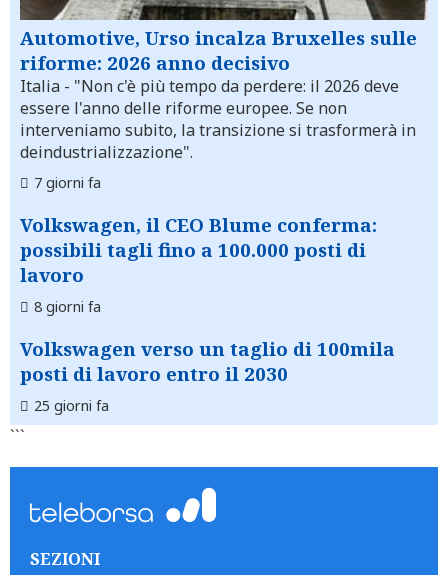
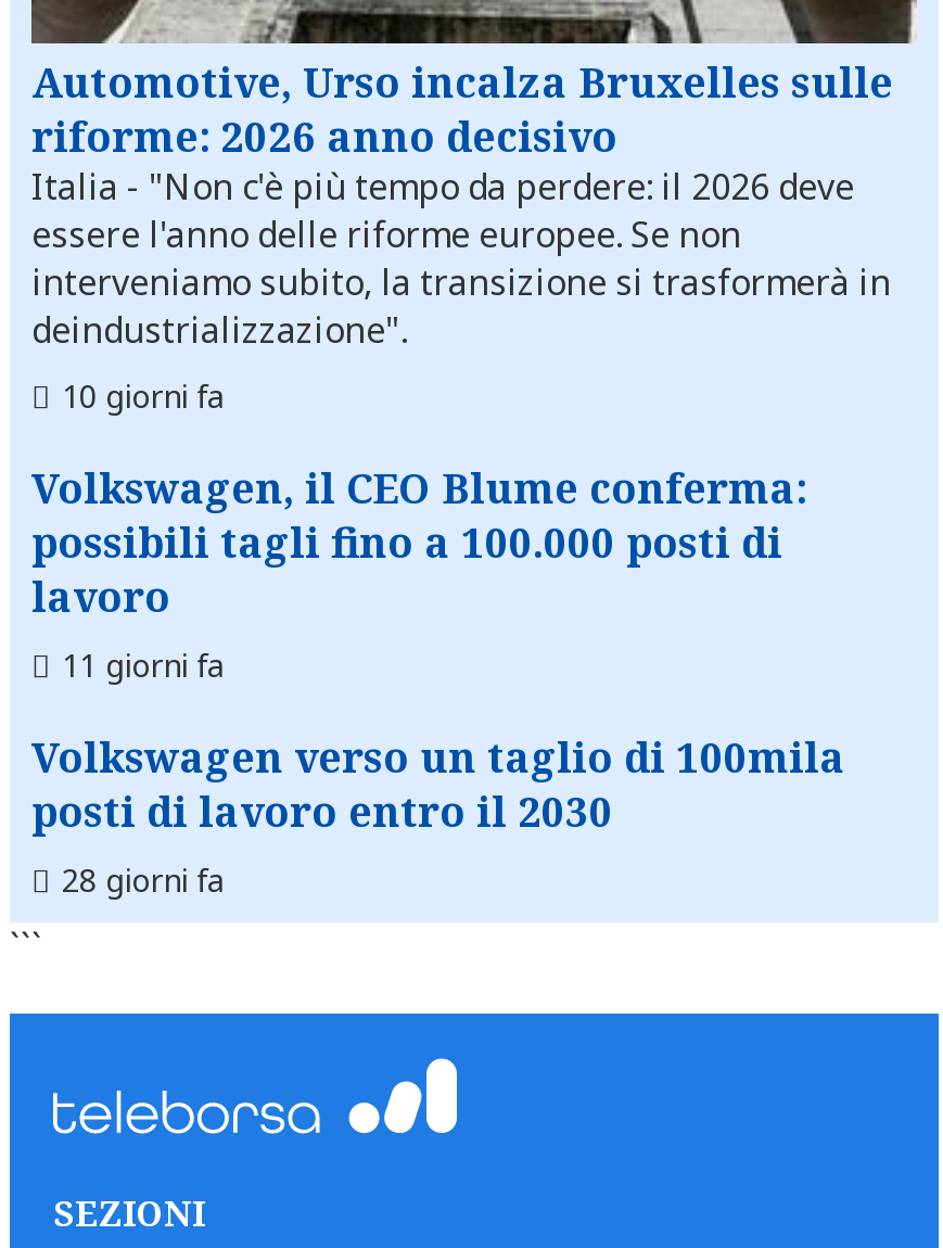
- 7 giorni fa
+ 10 giorni fa

- 8 giorni fa
+ 11 giorni fa

- 25 giorni fa
+ 28 giorni fa
